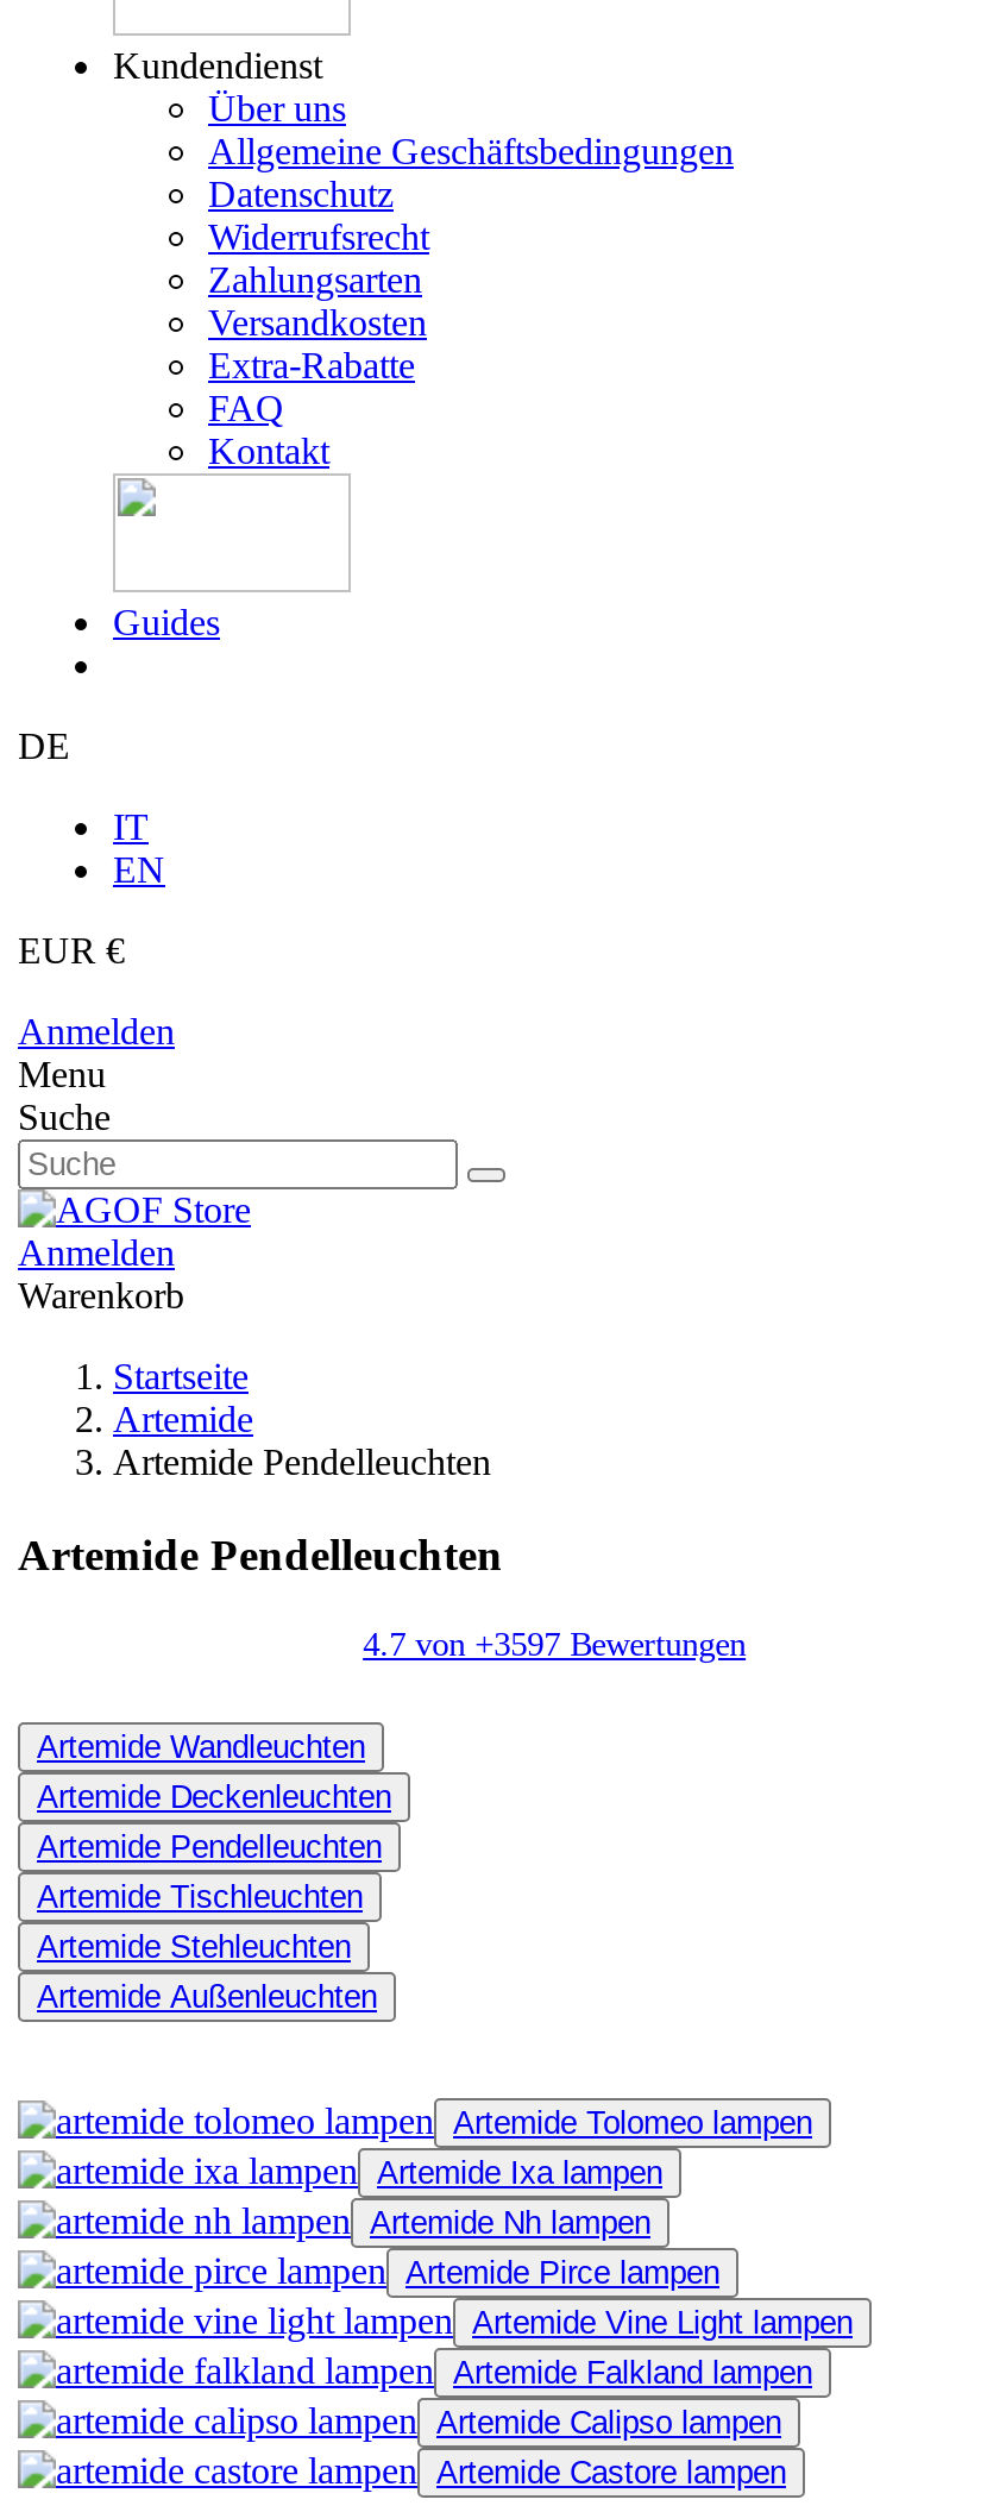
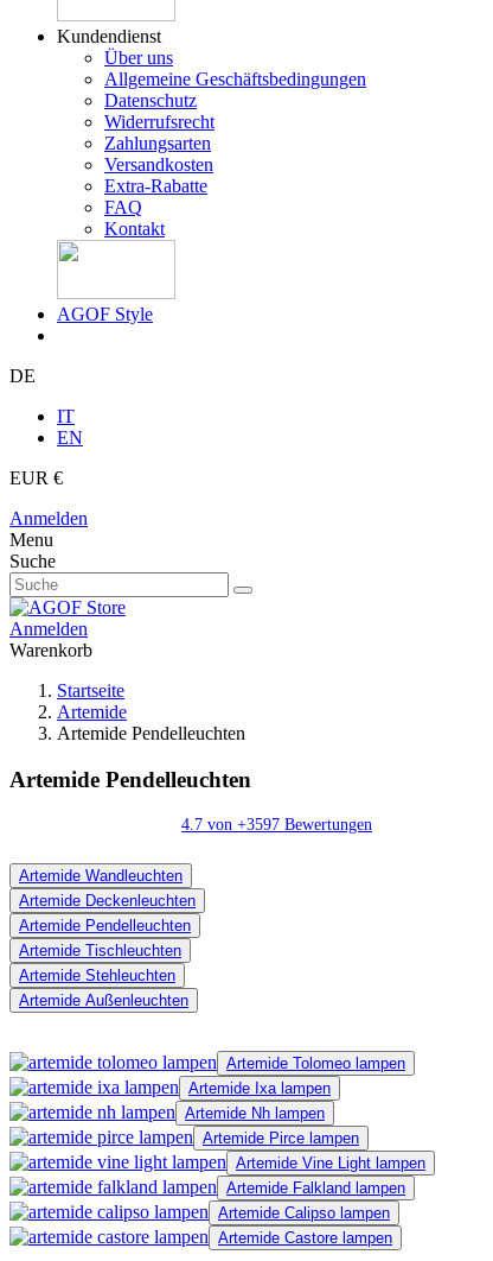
- Guides
+ AGOF Style
